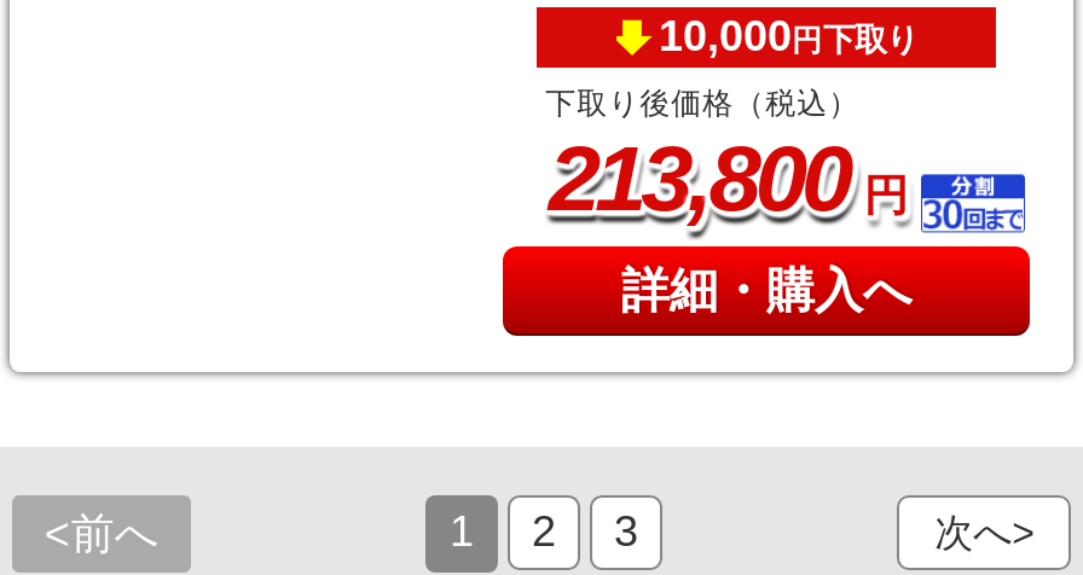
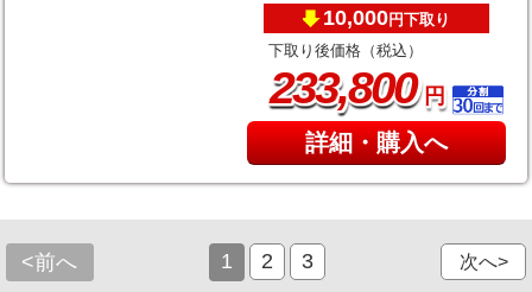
- 213,800 円
+ 233,800 円
